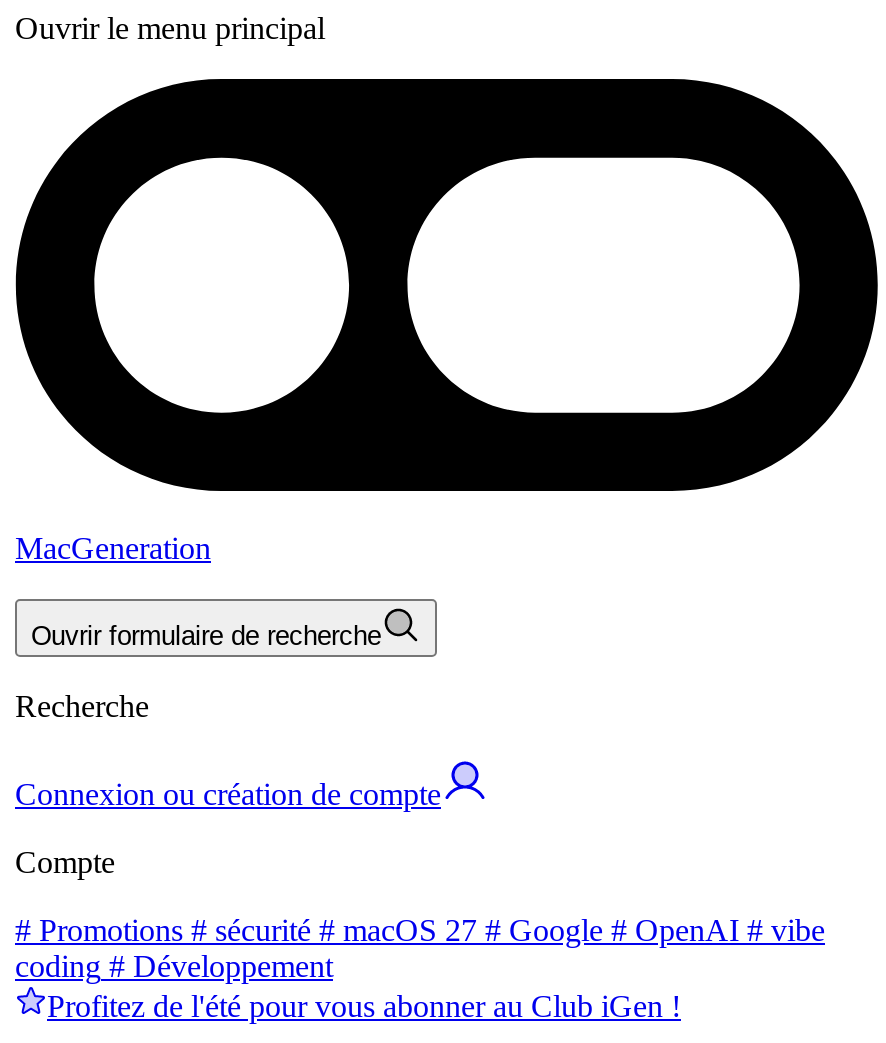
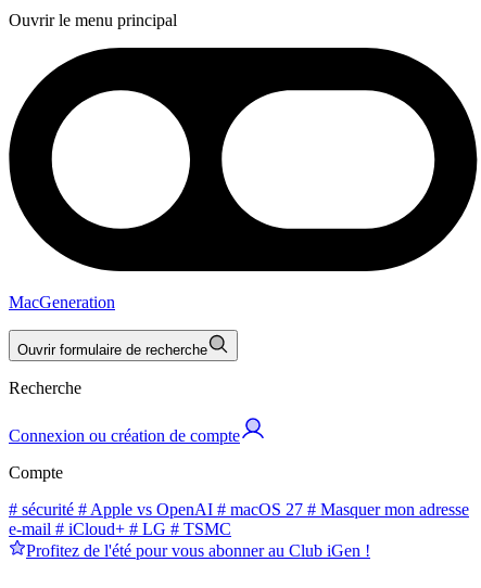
- # Promotions # sécurité # macOS 27 # Google # OpenAI # vibe
- coding # Développement
+ # sécurité # Apple vs OpenAI # macOS 27 # Masquer mon adresse
+ e-mail # iCloud+ # LG # TSMC
